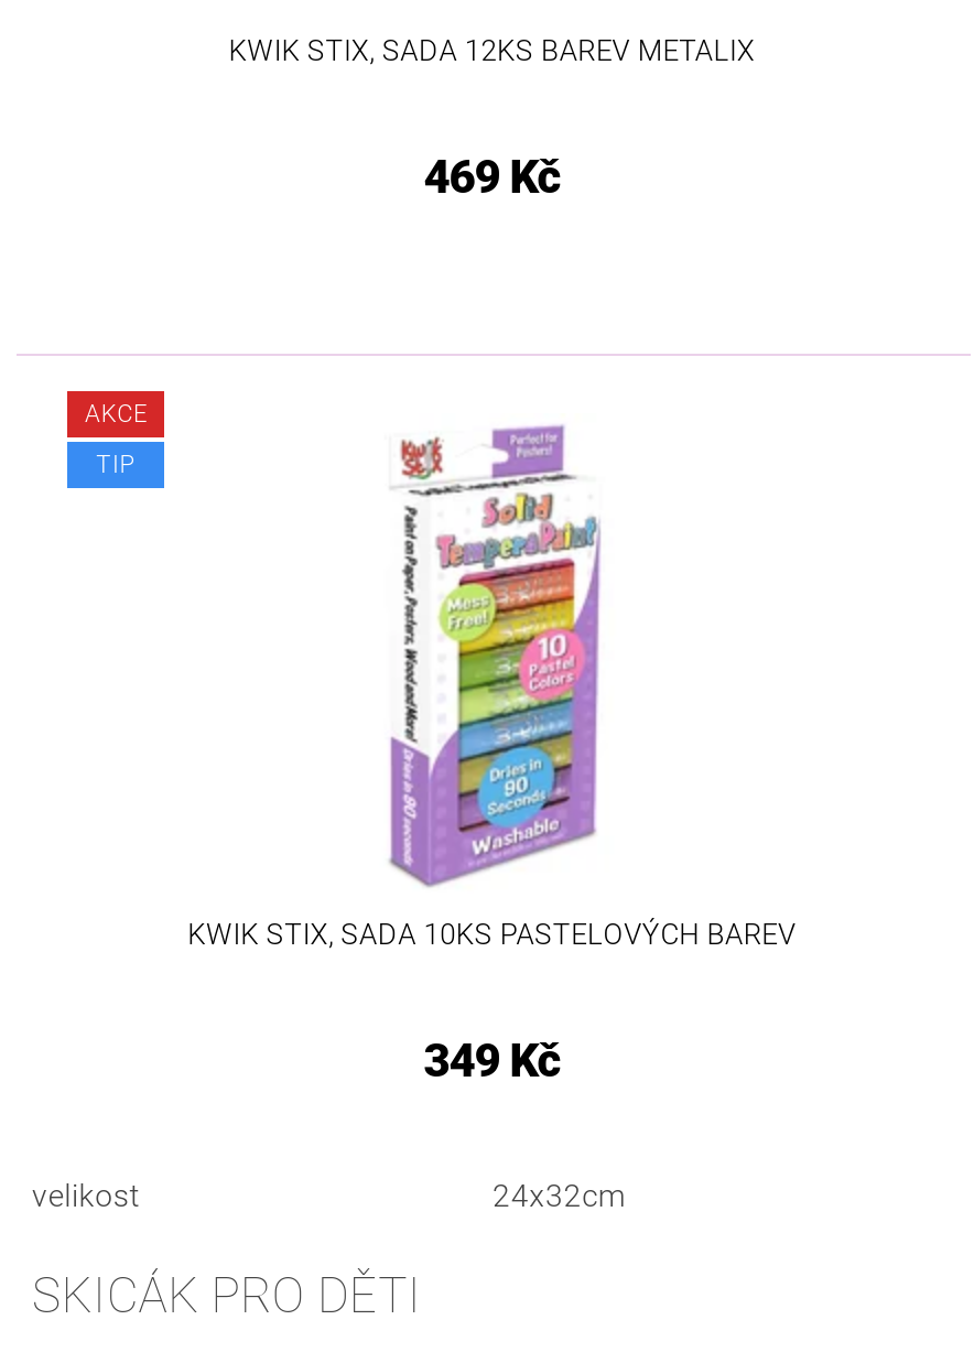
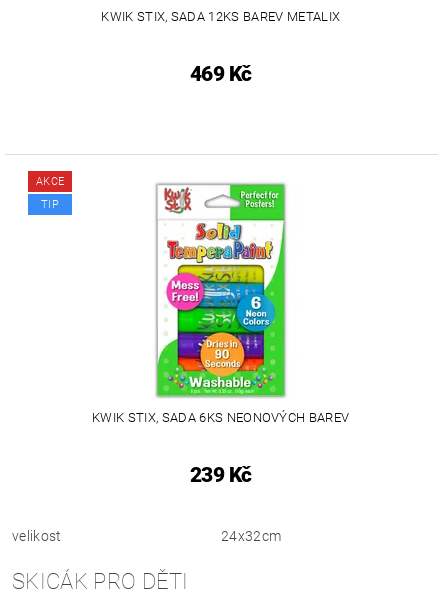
- [image]
- KWIK STIX, SADA 10KS PASTELOVÝCH BAREV
+ [image]
+ KWIK STIX, SADA 6KS NEONOVÝCH BAREV

- 349 Kč
+ 239 Kč
